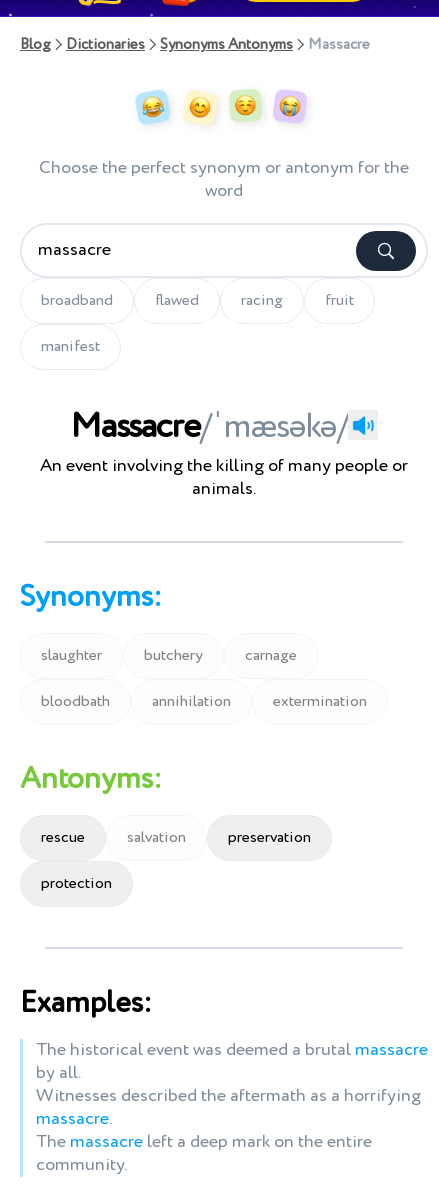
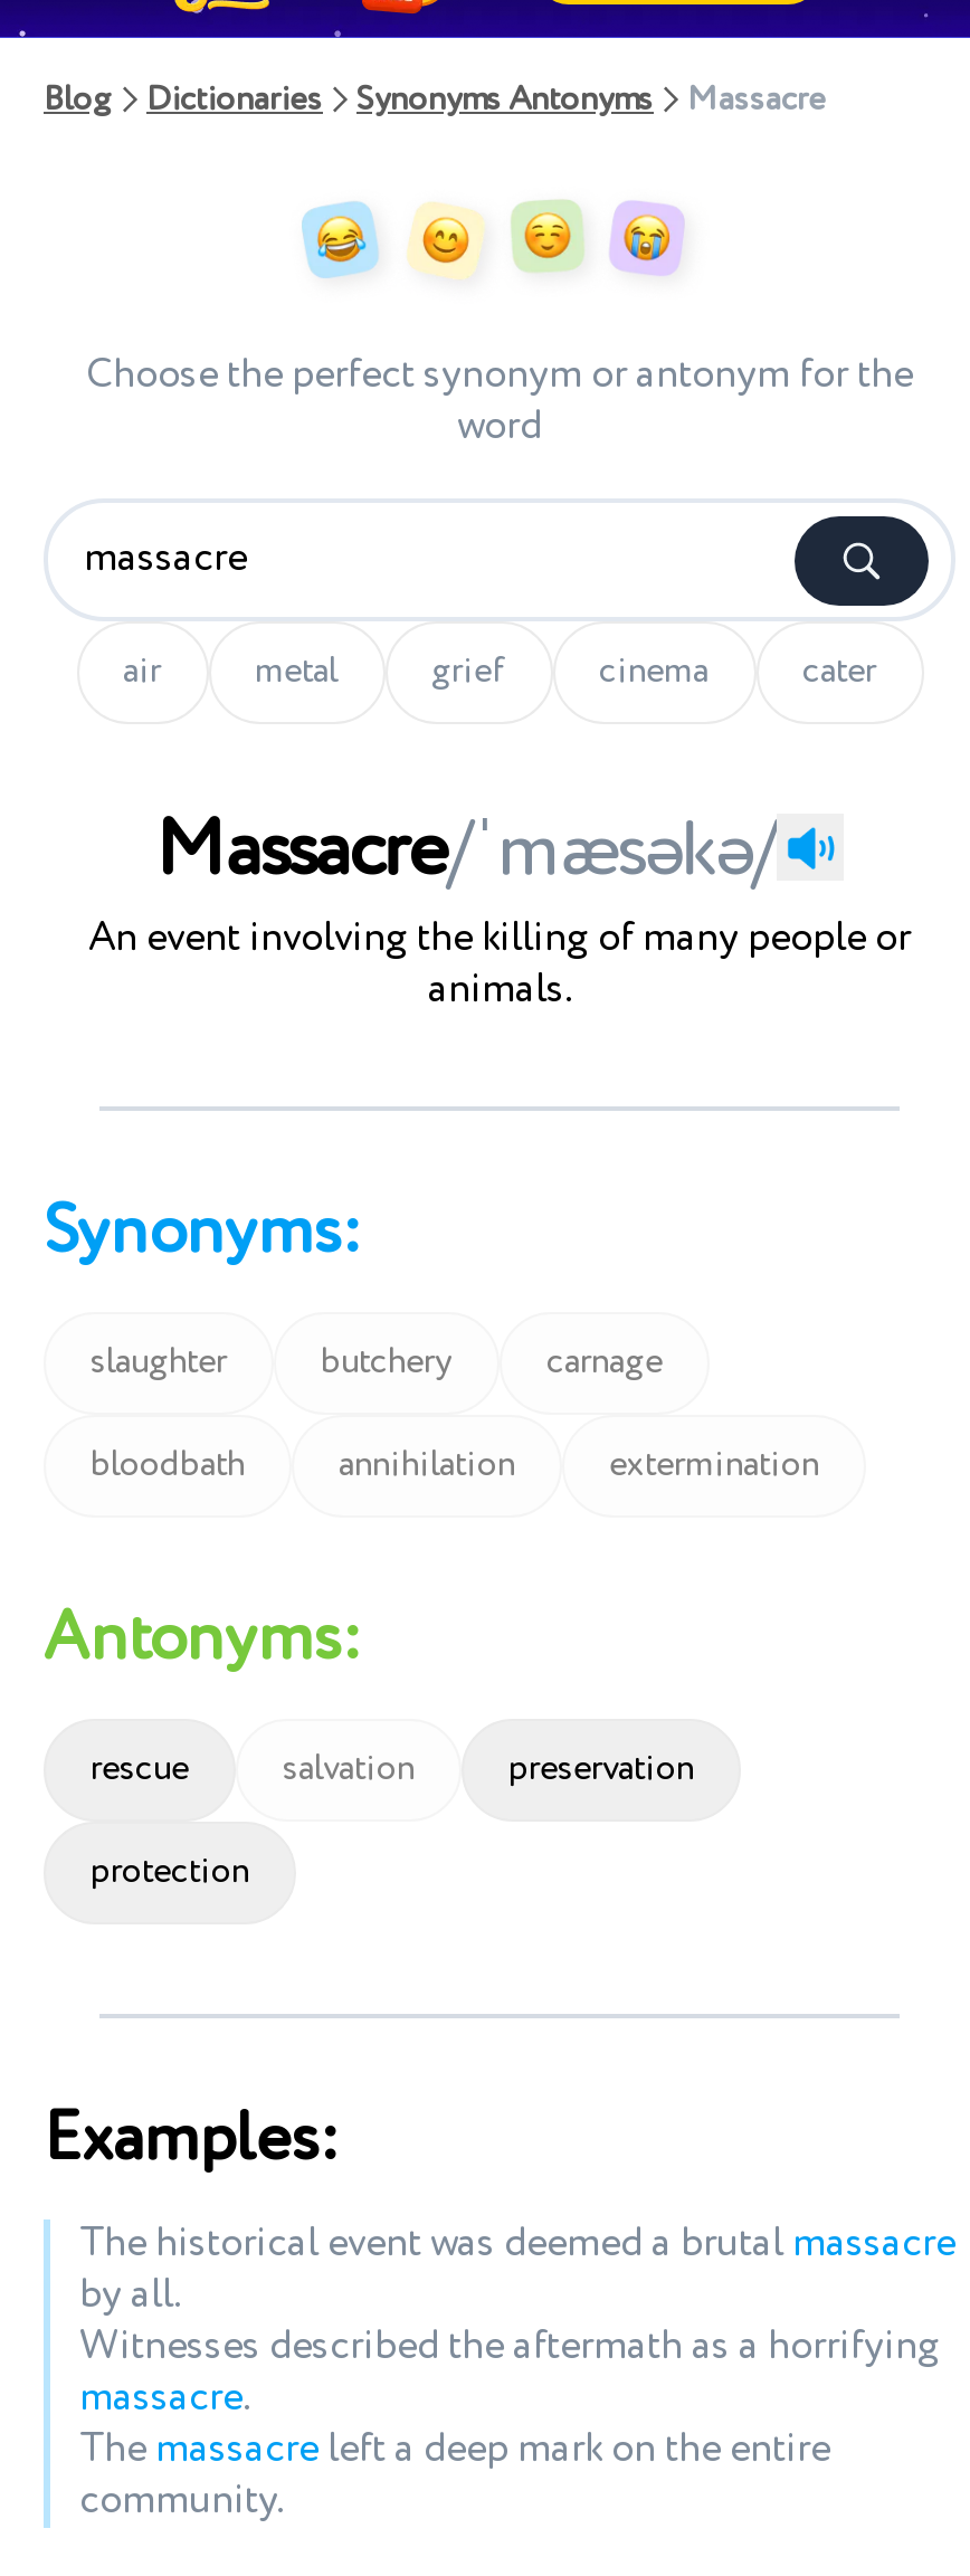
- broadband
- flawed
- racing
- fruit
- manifest
+ air
+ metal
+ grief
+ cinema
+ cater
